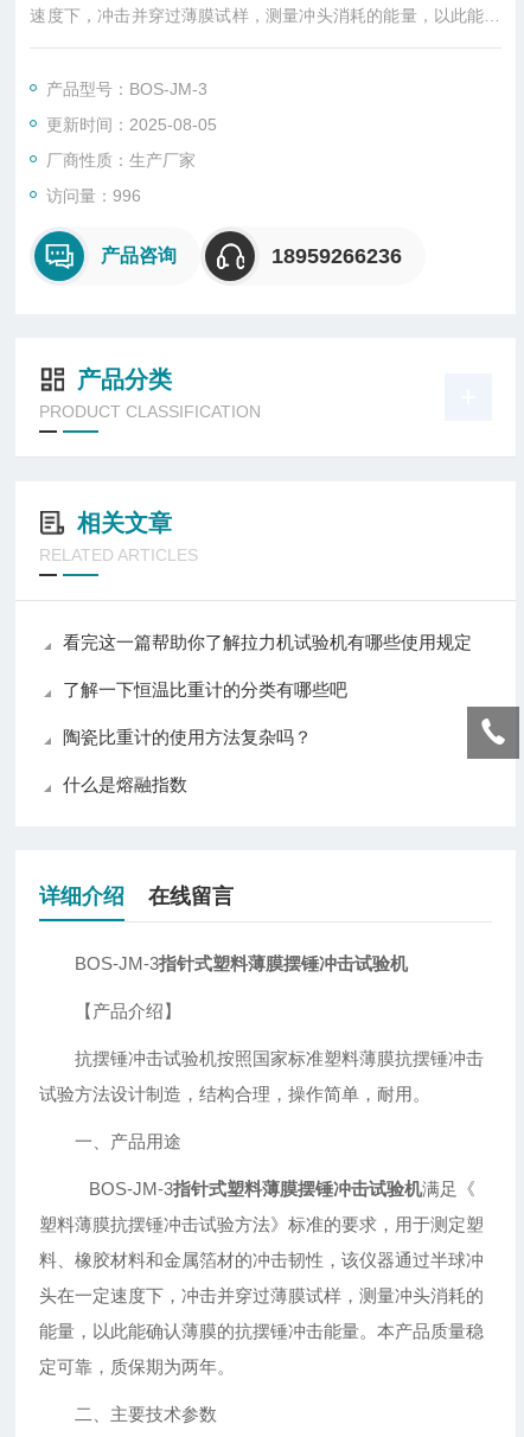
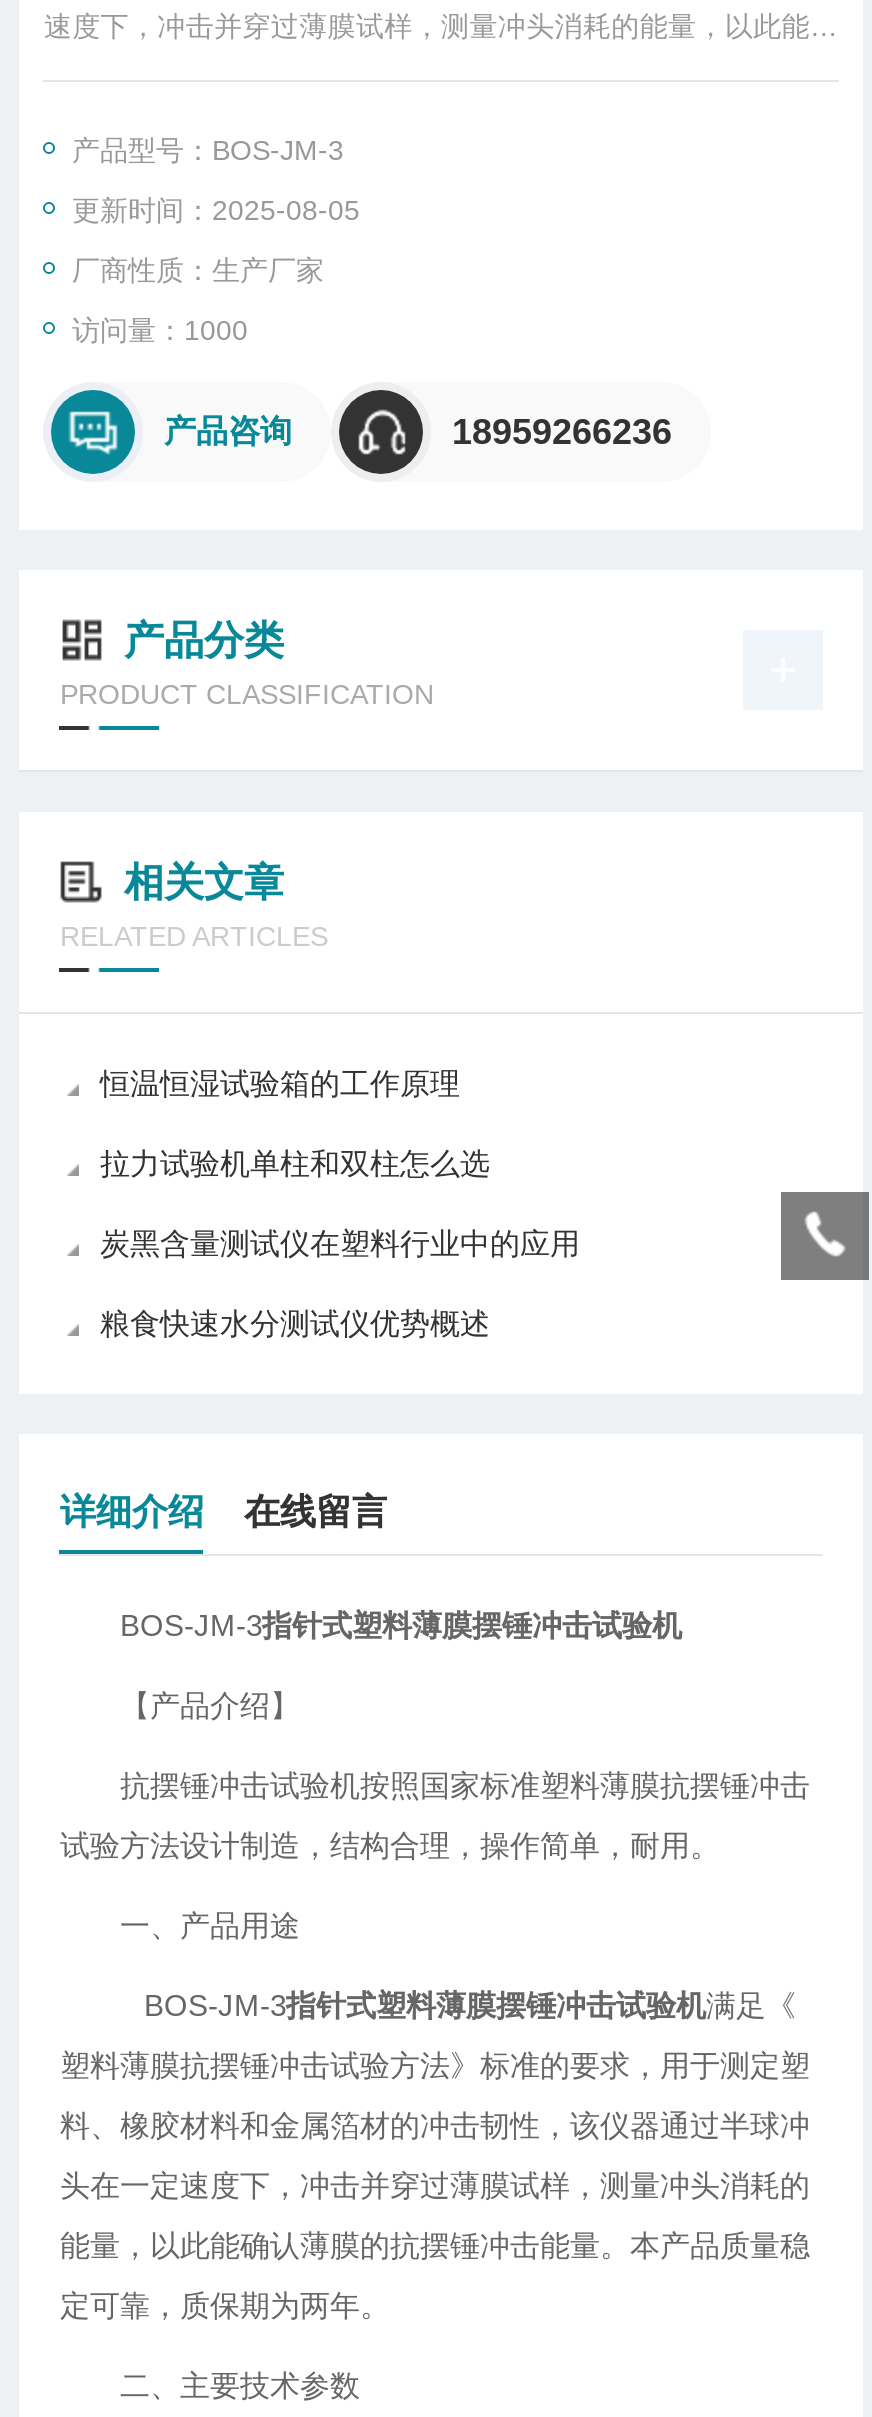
- 访问量：996
+ 访问量：1000

- 看完这一篇帮助你了解拉力机试验机有哪些使用规定
+ 恒温恒湿试验箱的工作原理

- 了解一下恒温比重计的分类有哪些吧
+ 拉力试验机单柱和双柱怎么选

- 陶瓷比重计的使用方法复杂吗？
+ 炭黑含量测试仪在塑料行业中的应用

- 什么是熔融指数
+ 粮食快速水分测试仪优势概述
